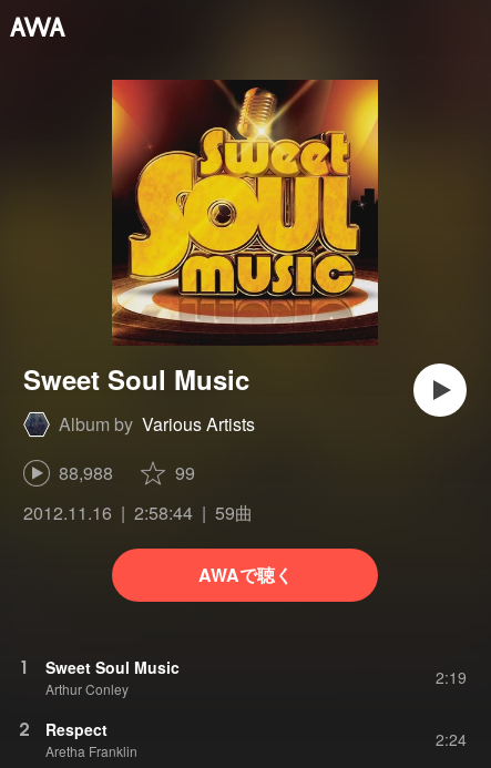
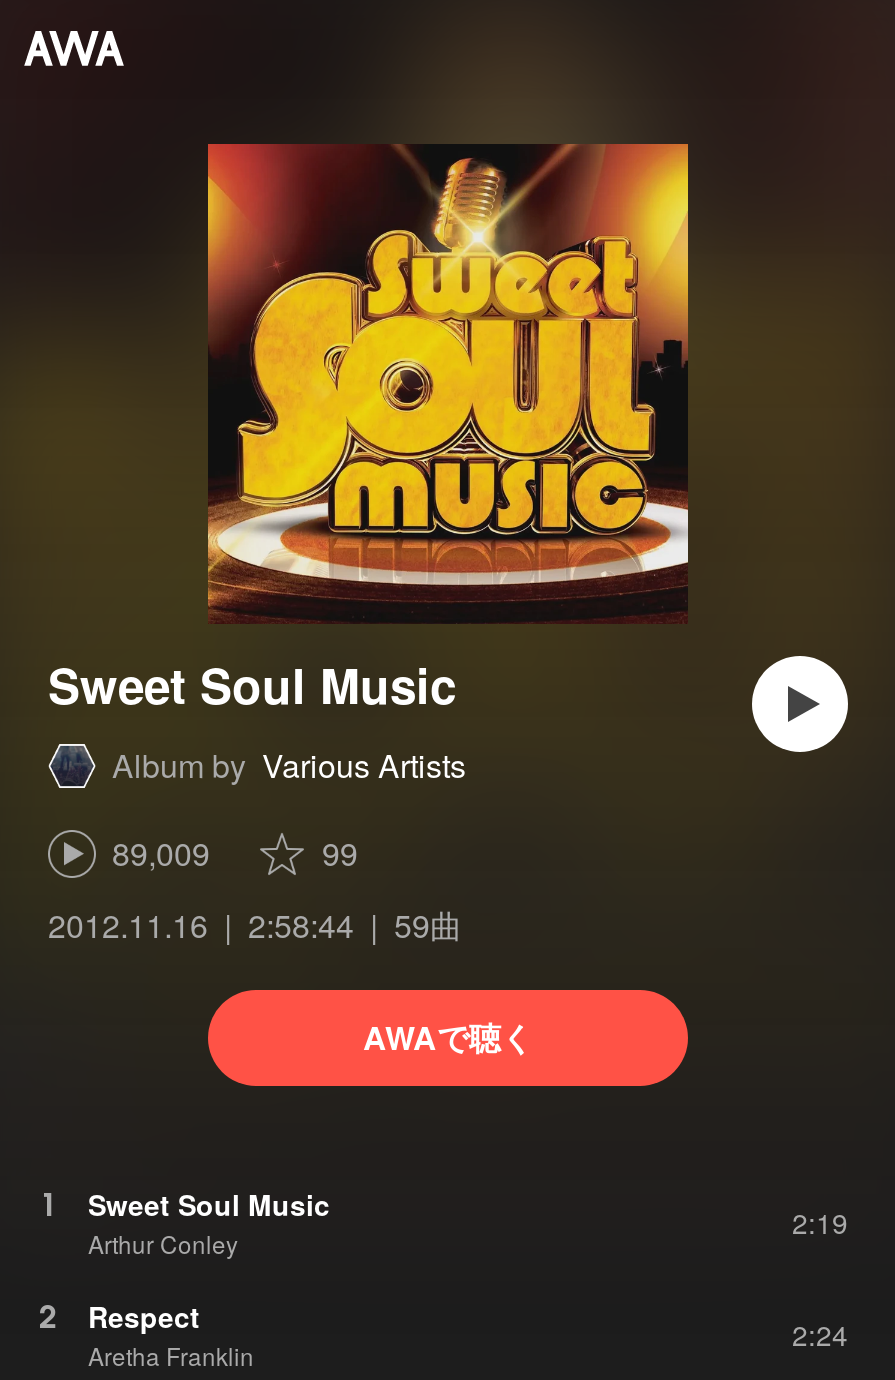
- 88,988
+ 89,009
